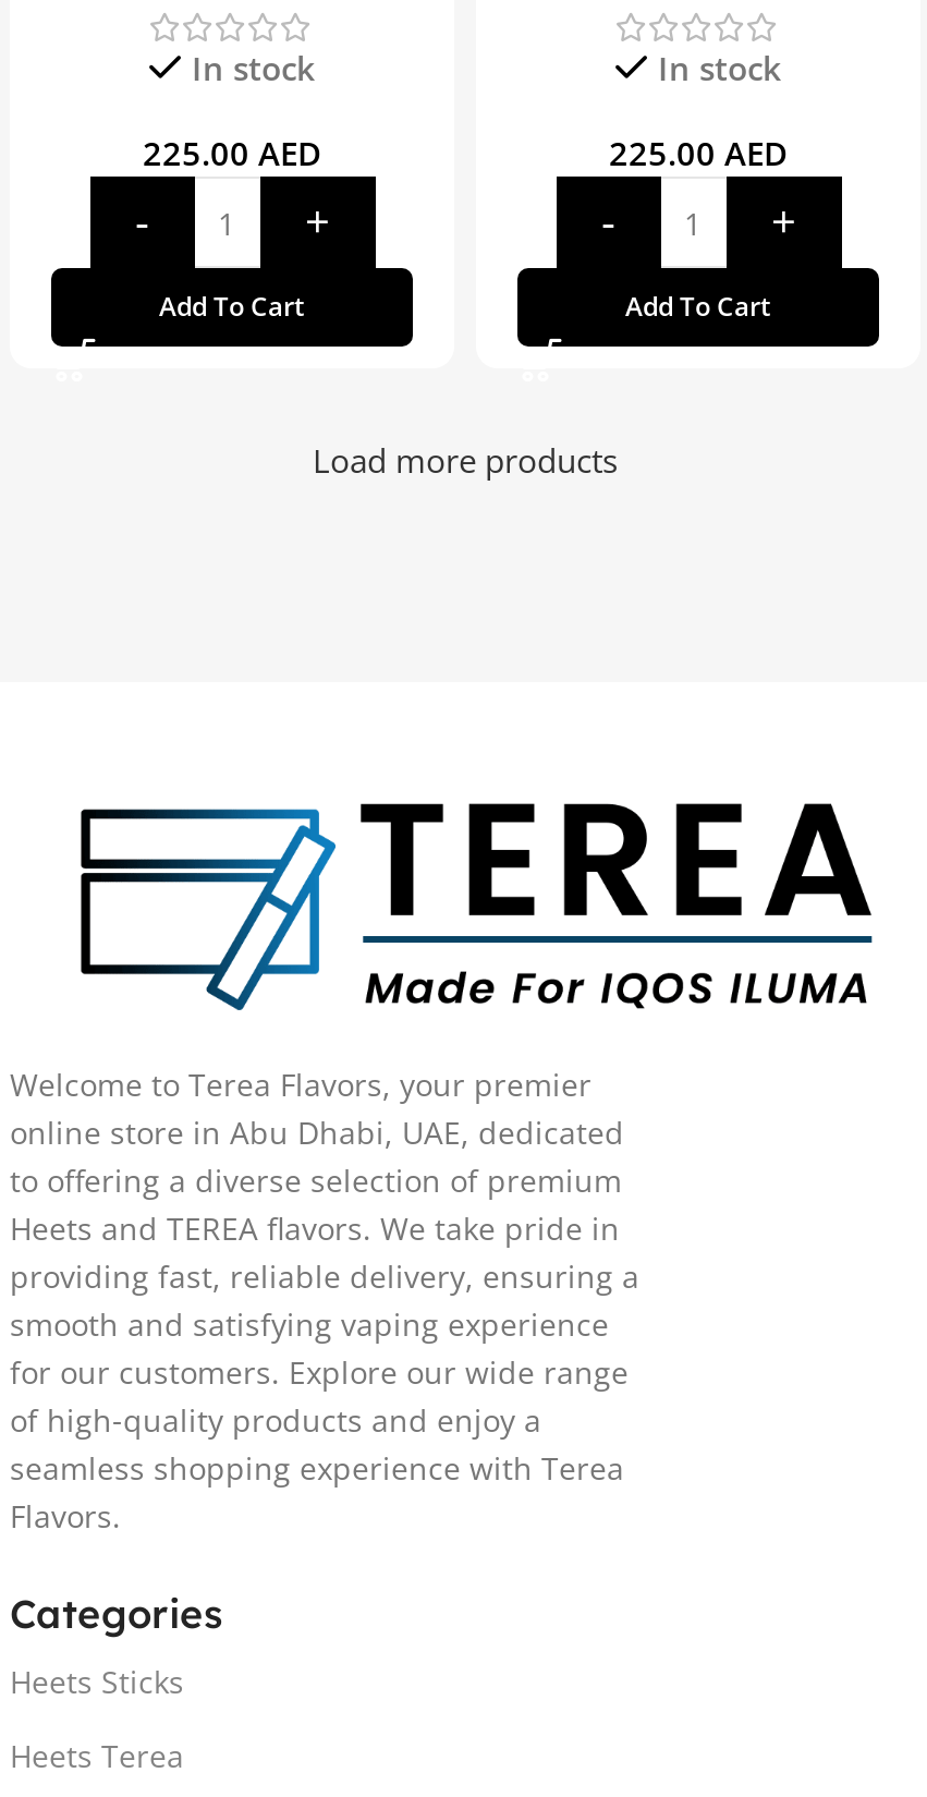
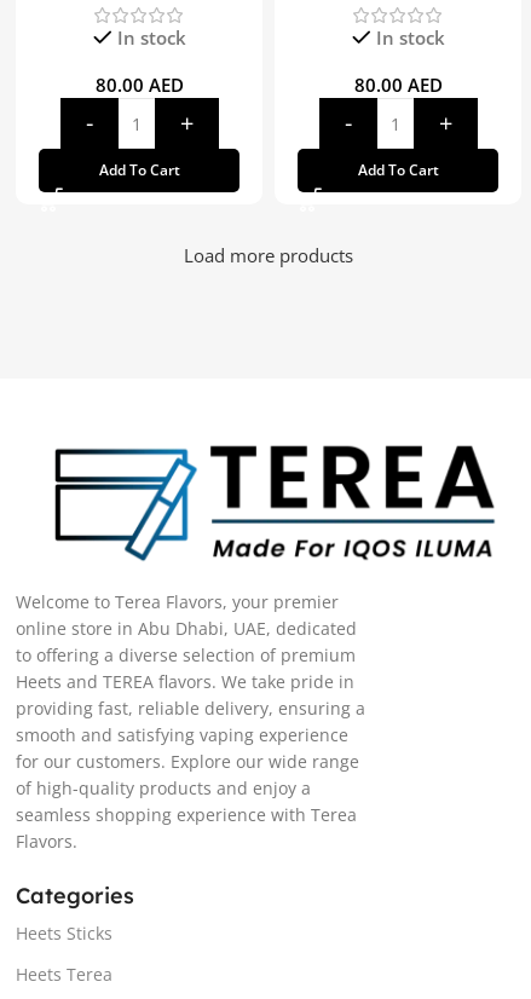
- 225.00 AED
+ 80.00 AED

- 225.00 AED
+ 80.00 AED
